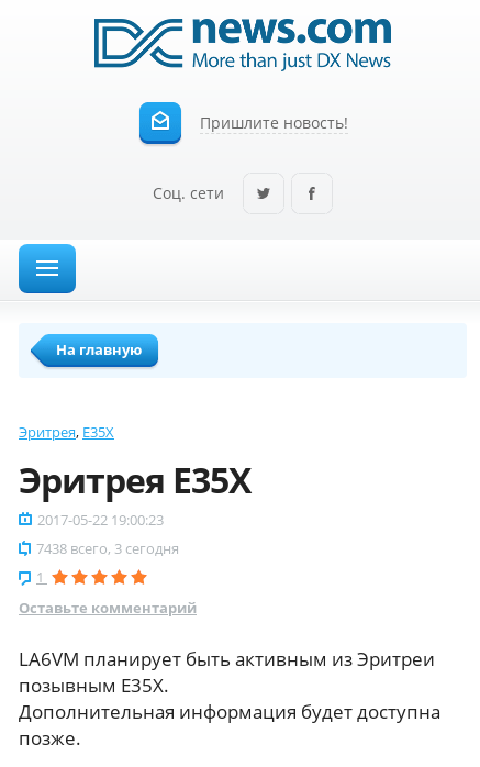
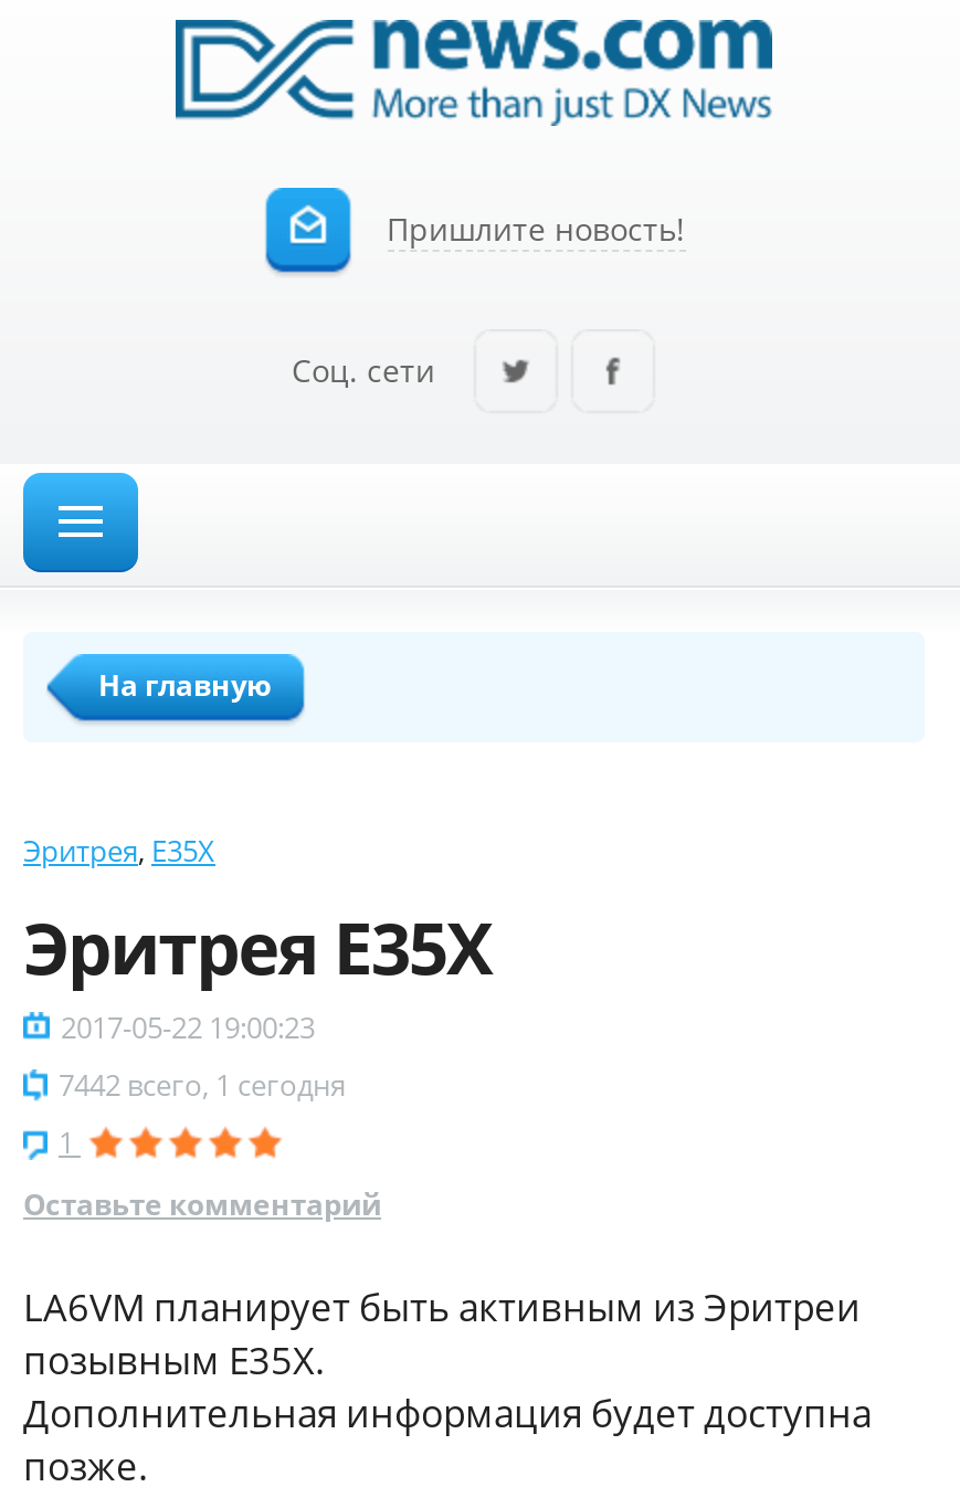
- 7438 всего, 3 сегодня
+ 7442 всего, 1 сегодня
